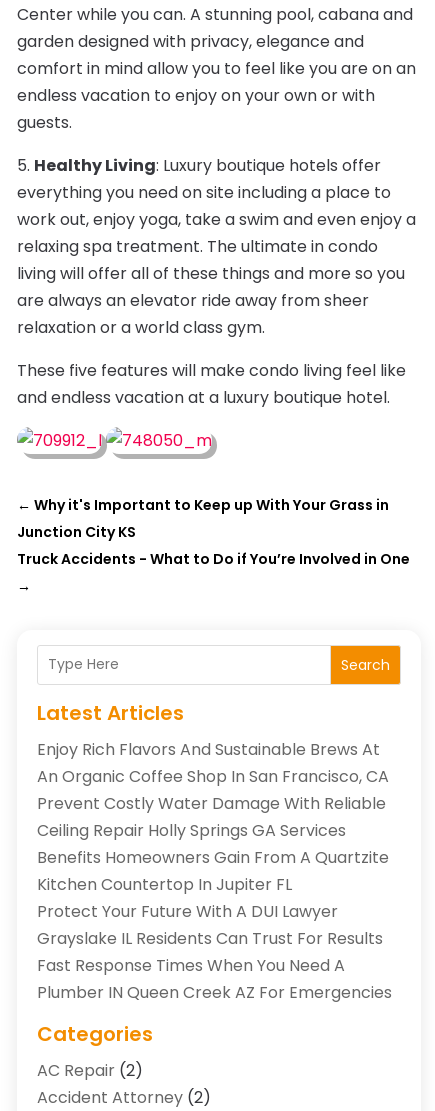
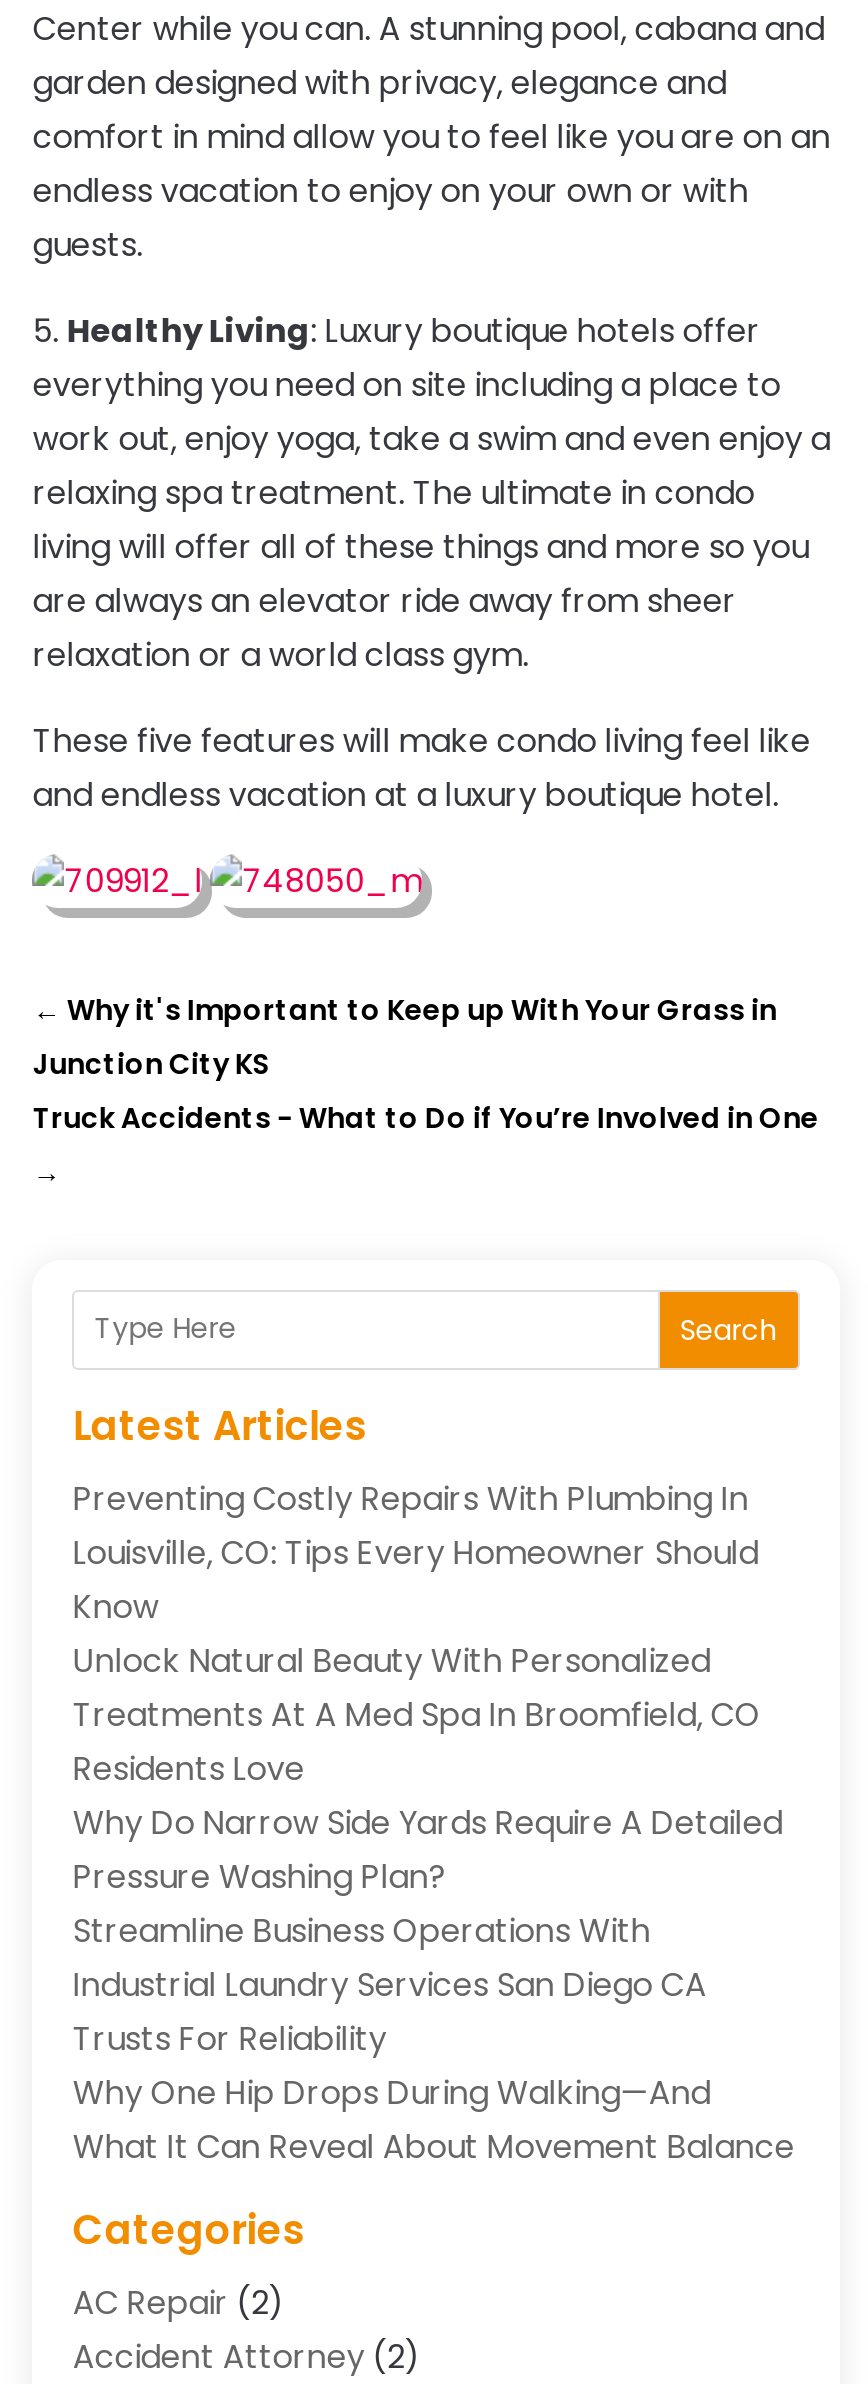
- Enjoy Rich Flavors And Sustainable Brews At
- An Organic Coffee Shop In San Francisco, CA
- Prevent Costly Water Damage With Reliable
- Ceiling Repair Holly Springs GA Services
- Benefits Homeowners Gain From A Quartzite
- Kitchen Countertop In Jupiter FL
- Protect Your Future With A DUI Lawyer
- Grayslake IL Residents Can Trust For Results
- Fast Response Times When You Need A
- Plumber IN Queen Creek AZ For Emergencies
+ Preventing Costly Repairs With Plumbing In
+ Louisville, CO: Tips Every Homeowner Should
+ Know
+ Unlock Natural Beauty With Personalized
+ Treatments At A Med Spa In Broomfield, CO
+ Residents Love
+ Why Do Narrow Side Yards Require A Detailed
+ Pressure Washing Plan?
+ Streamline Business Operations With
+ Industrial Laundry Services San Diego CA
+ Trusts For Reliability
+ Why One Hip Drops During Walking—And
+ What It Can Reveal About Movement Balance
